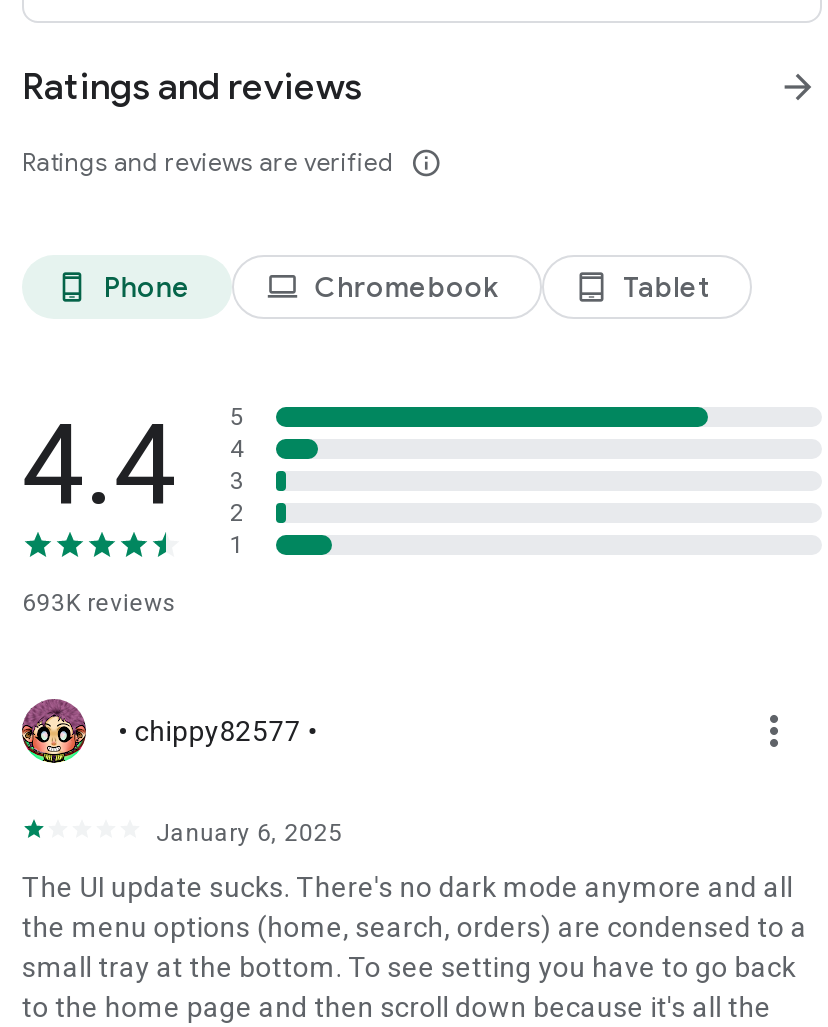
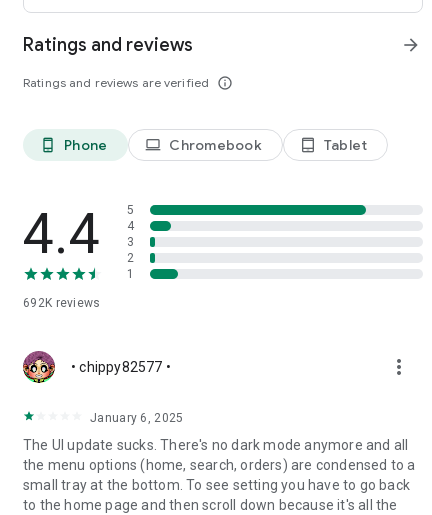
- 693K reviews
+ 692K reviews
